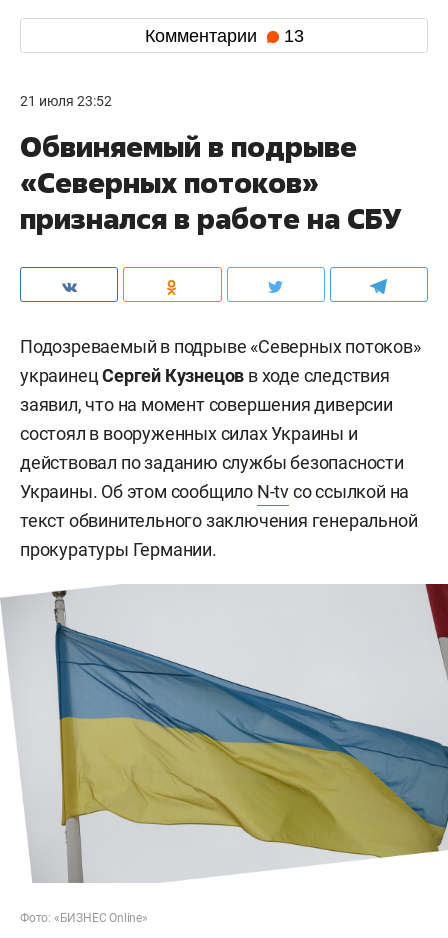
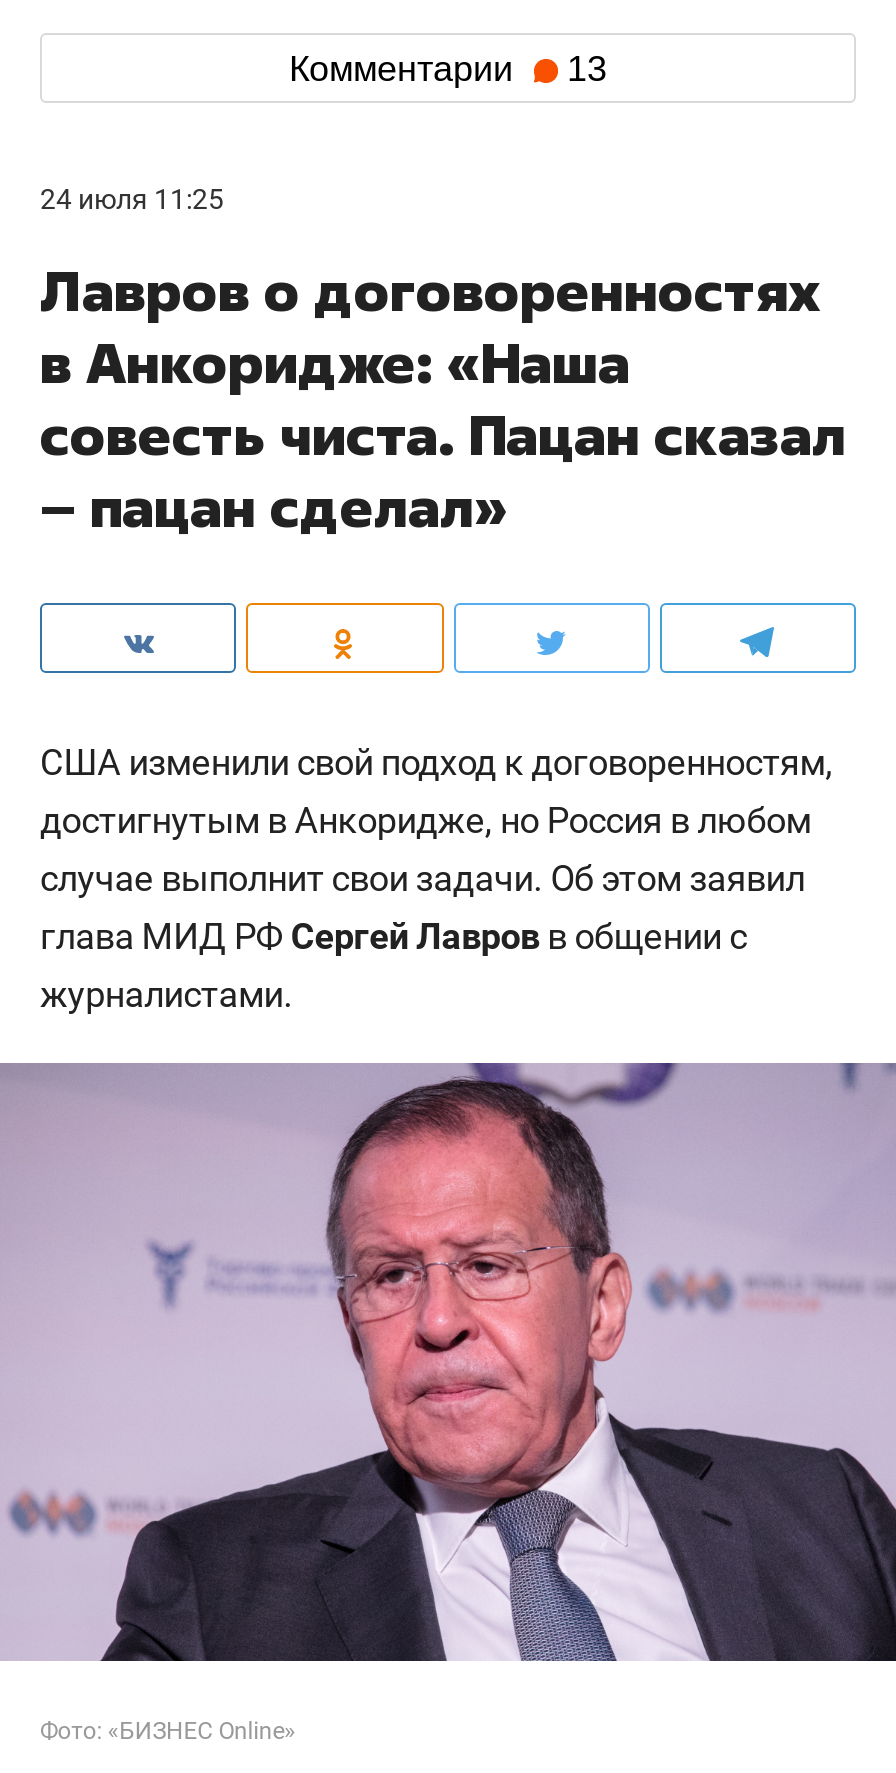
- 21 июля 23:52
+ 24 июля 11:25

- Обвиняемый в подрыве
- «Северных потоков»
- признался в работе на СБУ
+ Лавров о договоренностях
+ в Анкоридже: «Наша
+ совесть чиста. Пацан сказал
+ – пацан сделал»

- Подозреваемый в подрыве «Северных потоков»
- украинец Сергей Кузнецов в ходе следствия
- заявил, что на момент совершения диверсии
- состоял в вооруженных силах Украины и
- действовал по заданию службы безопасности
- Украины. Об этом сообщило N-tv со ссылкой на
- текст обвинительного заключения генеральной
- прокуратуры Германии.
+ США изменили свой подход к договоренностям,
+ достигнутым в Анкоридже, но Россия в любом
+ случае выполнит свои задачи. Об этом заявил
+ глава МИД РФ Сергей Лавров в общении с
+ журналистами.

- [image]
+ [image]
